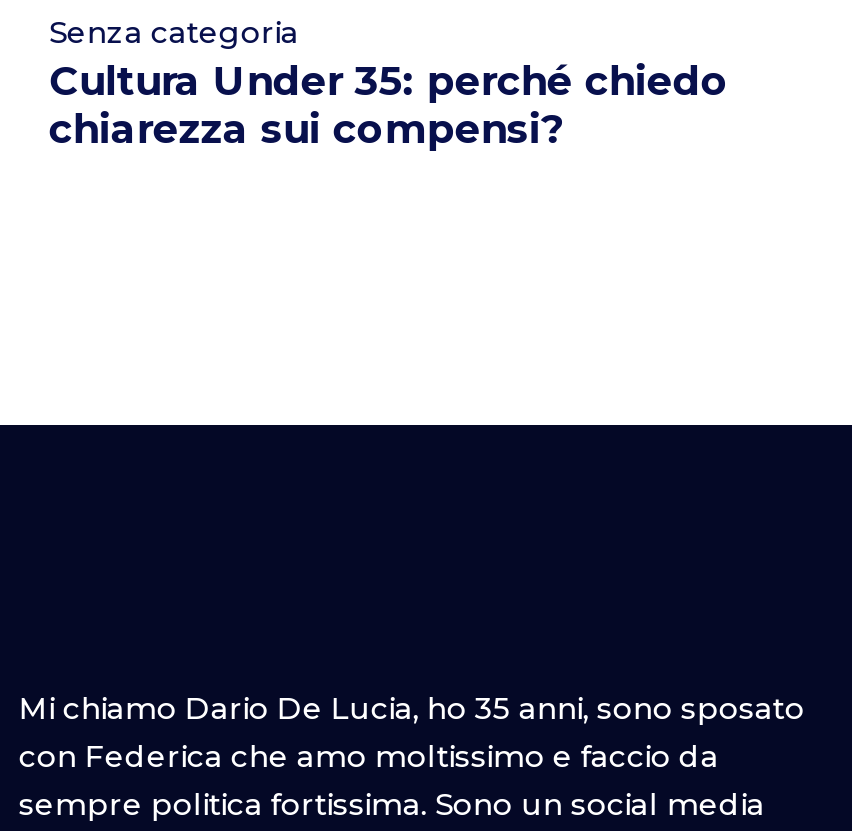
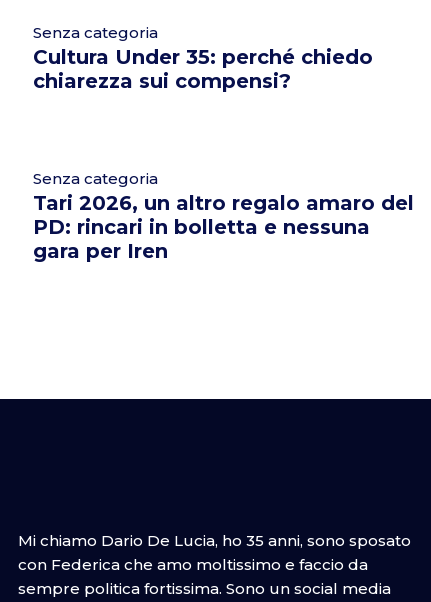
+ Senza categoria
+ Tari 2026, un altro regalo amaro del
+ PD: rincari in bolletta e nessuna
+ gara per Iren
